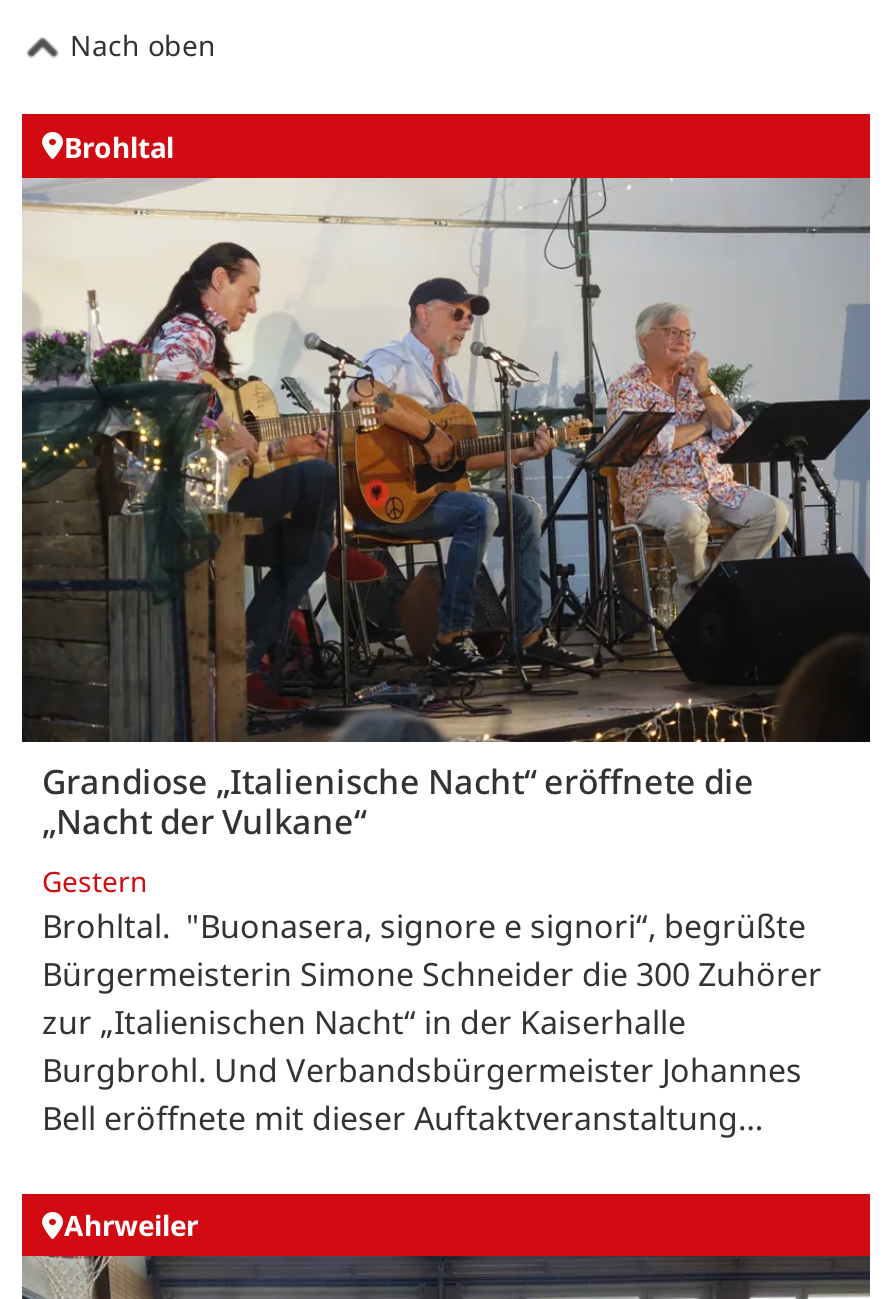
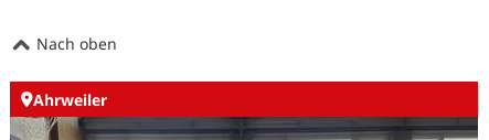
- Brohltal

- [image]
- Grandiose „Italienische Nacht“ eröffnete die
- „Nacht der Vulkane“
- Gestern
- Brohltal. "Buonasera, signore e signori“, begrüßte
- Bürgermeisterin Simone Schneider die 300 Zuhörer
- zur „Italienischen Nacht“ in der Kaiserhalle
- Burgbrohl. Und Verbandsbürgermeister Johannes
- Bell eröffnete mit dieser Auftaktveranstaltung…
